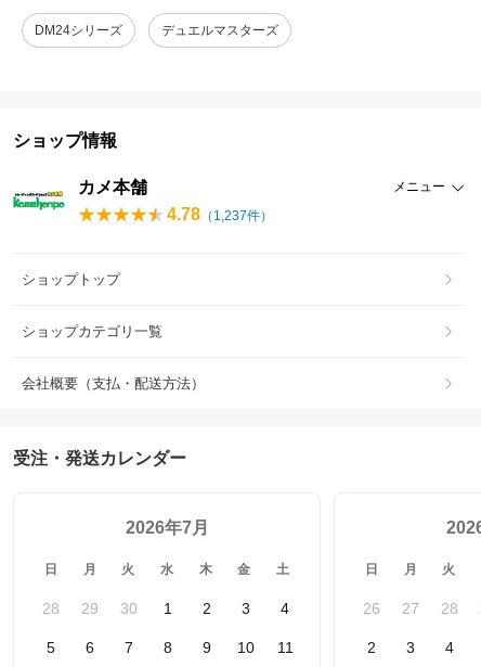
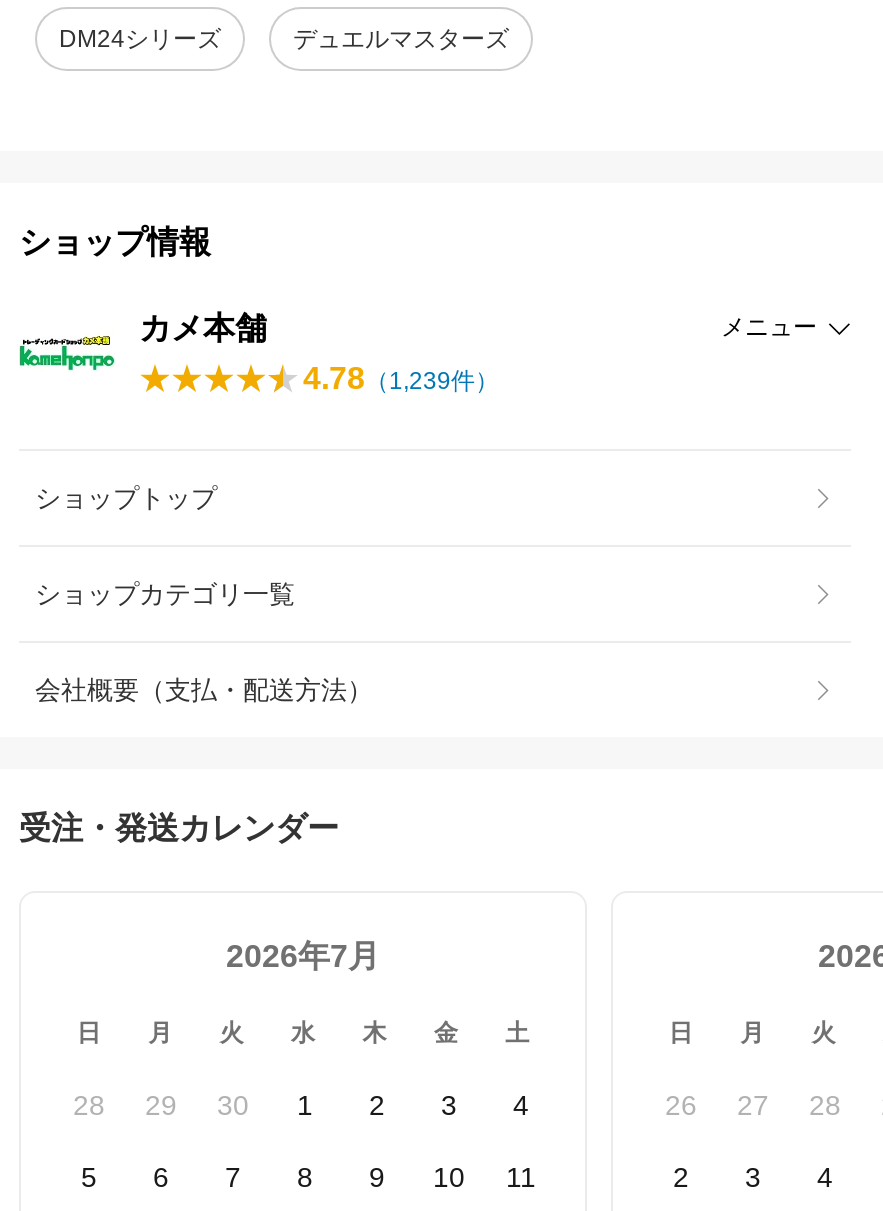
- 4.78（1,237件）
+ 4.78（1,239件）
